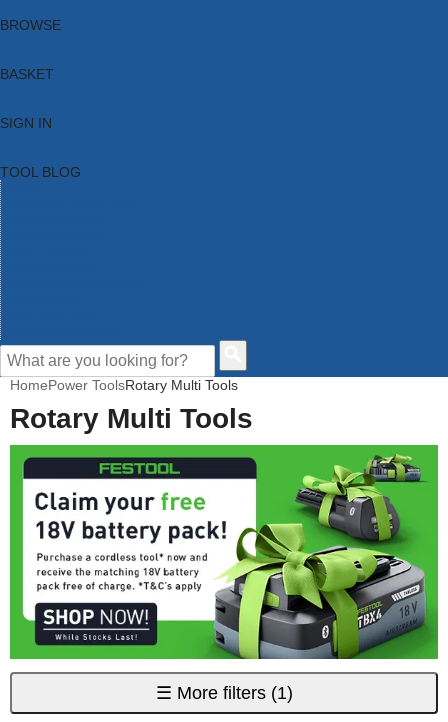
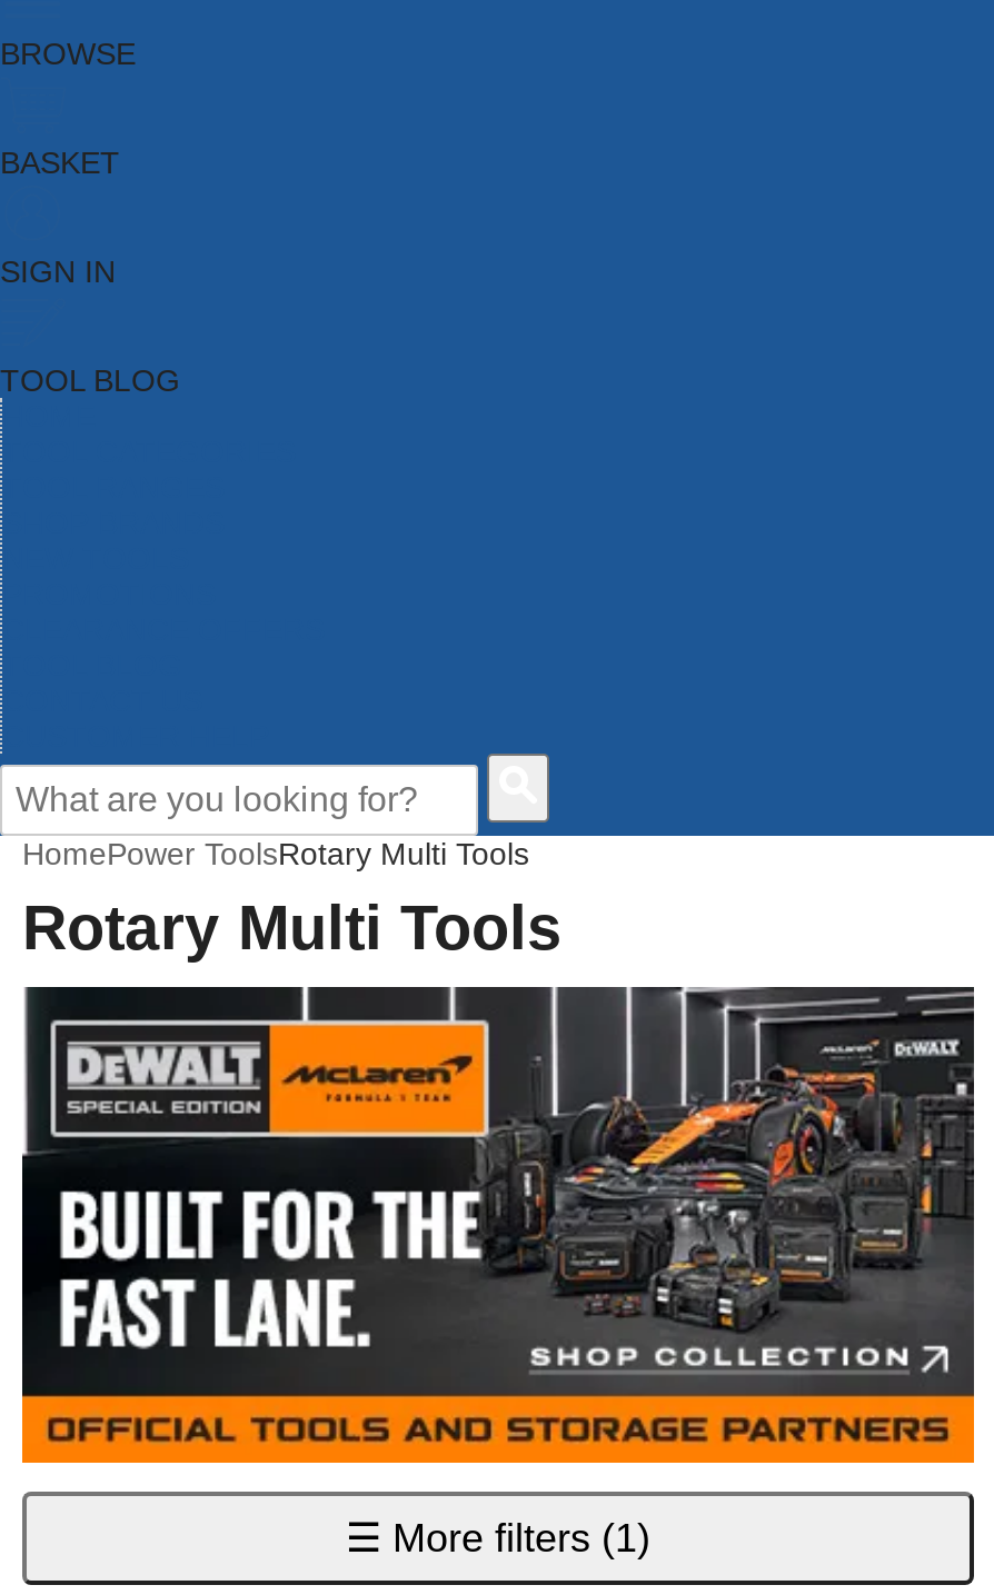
- [image]
+ [image]
